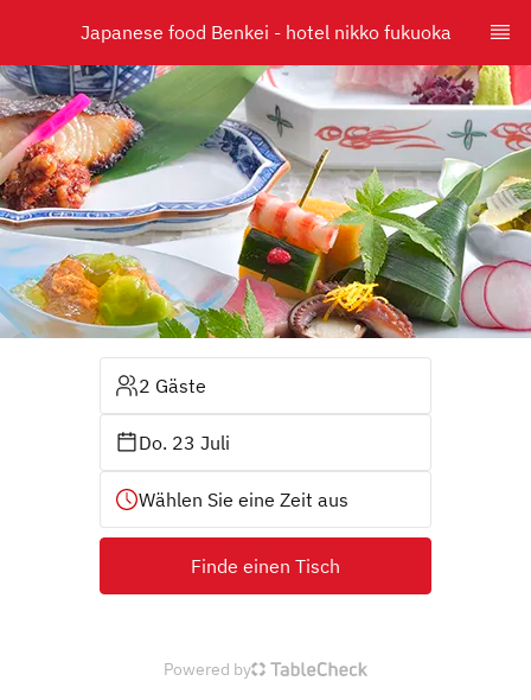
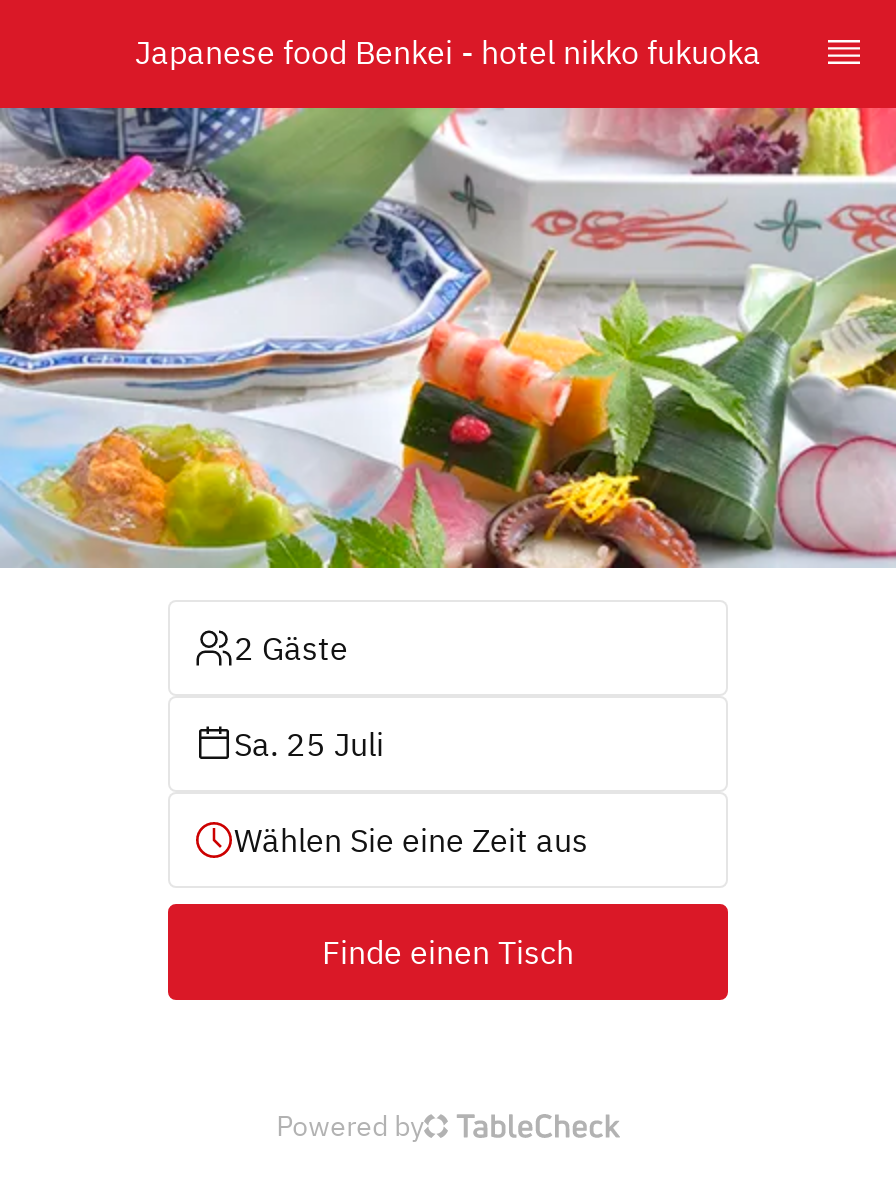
- Do. 23 Juli
+ Sa. 25 Juli
